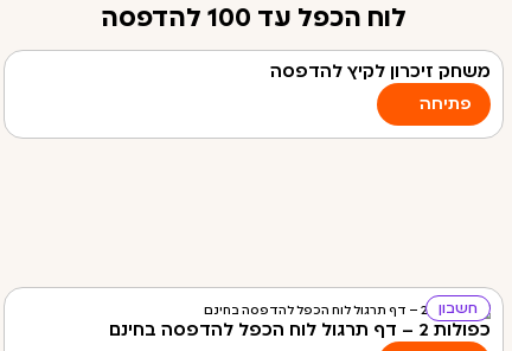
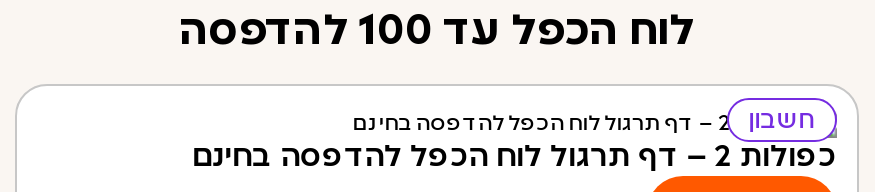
- משחק זיכרון לקיץ להדפסה
- פתיחה
